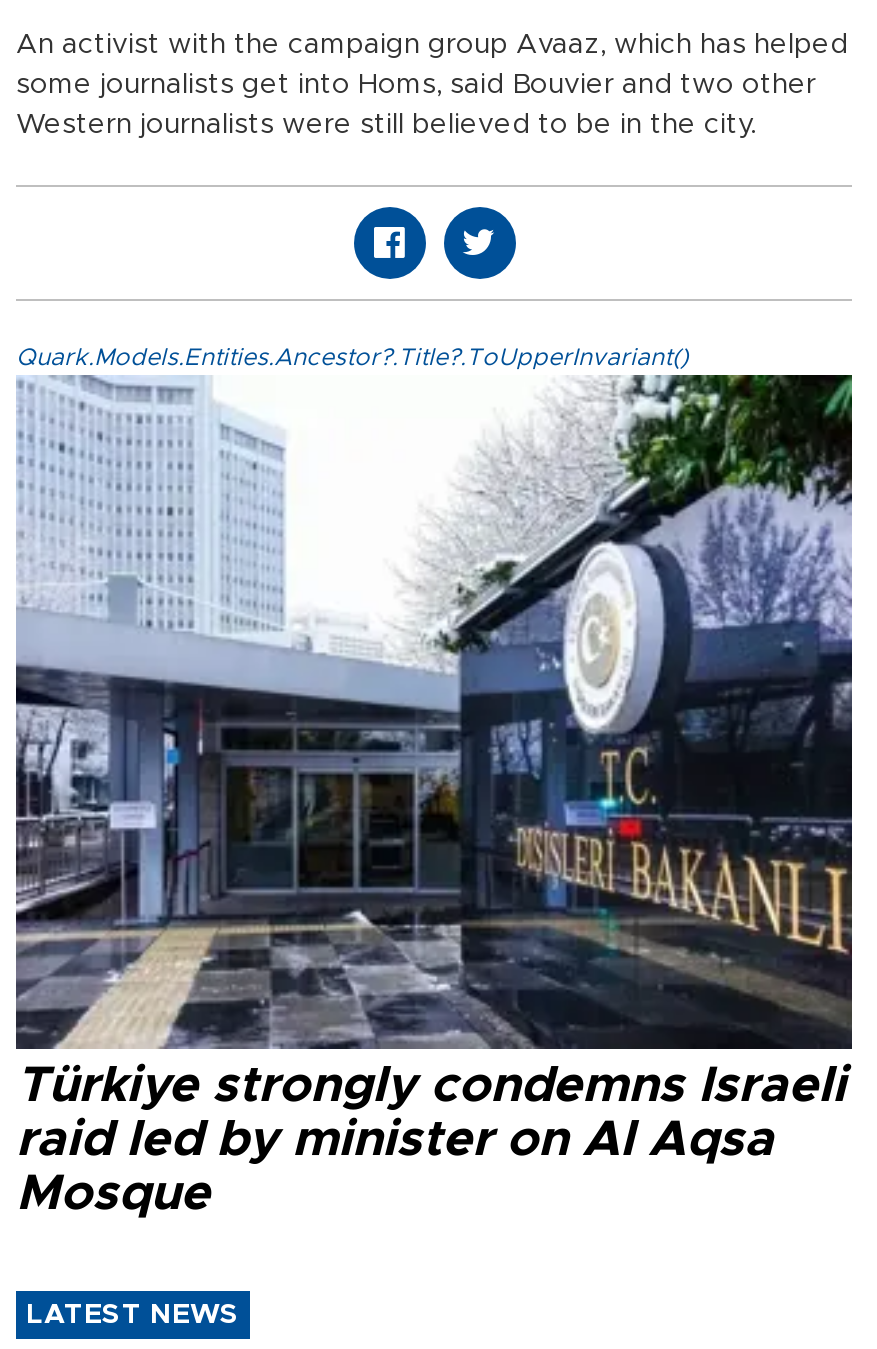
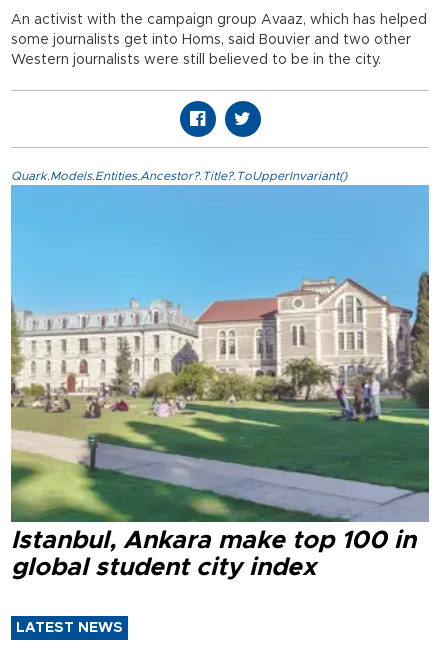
- [image]
- Türkiye strongly condemns Israeli
- raid led by minister on Al Aqsa
- Mosque
+ [image]
+ Istanbul, Ankara make top 100 in
+ global student city index
